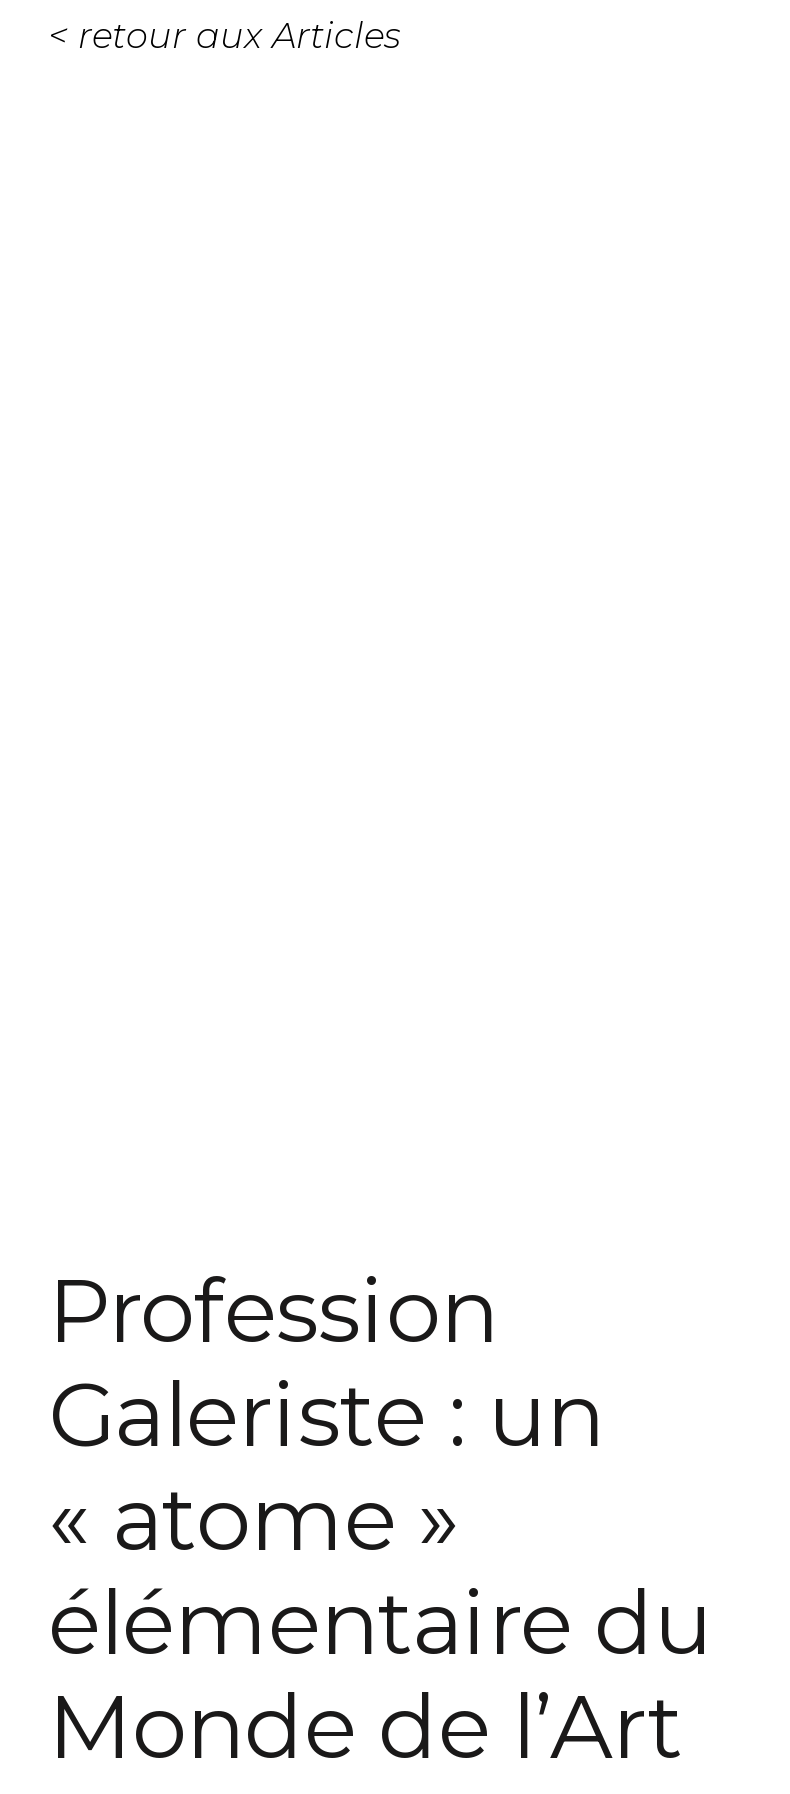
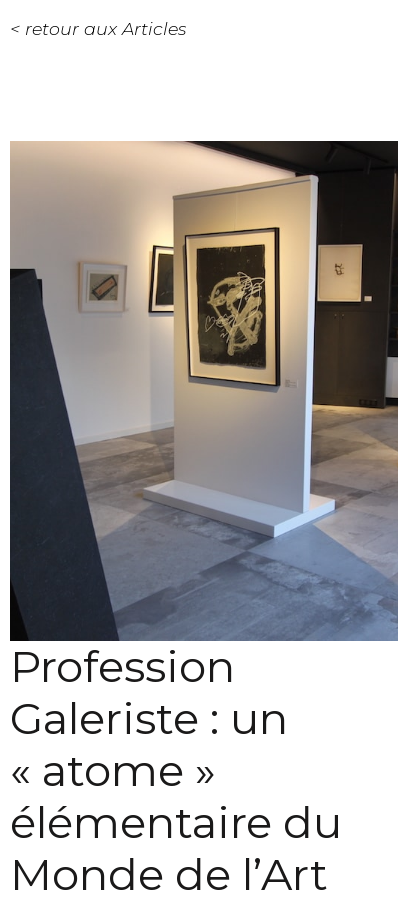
+ [image]
